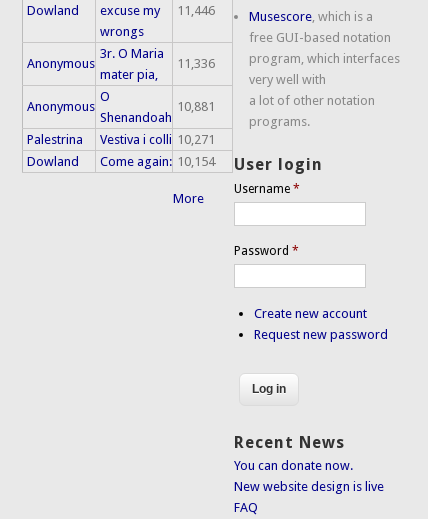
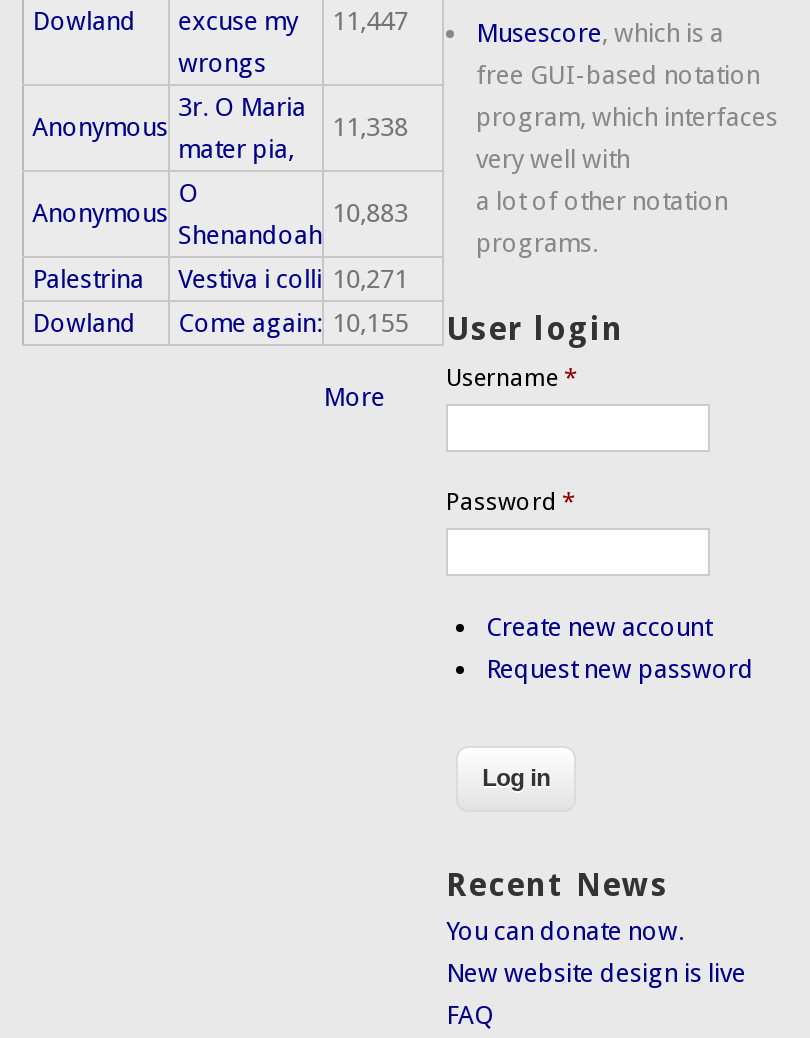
- Dowland excuse my 11,446
+ Dowland excuse my 11,447

- 11,336
+ 11,338

- 10,881
+ 10,883

- Dowland Come again: 10,154 User login
+ Dowland Come again: 10,155 User login
